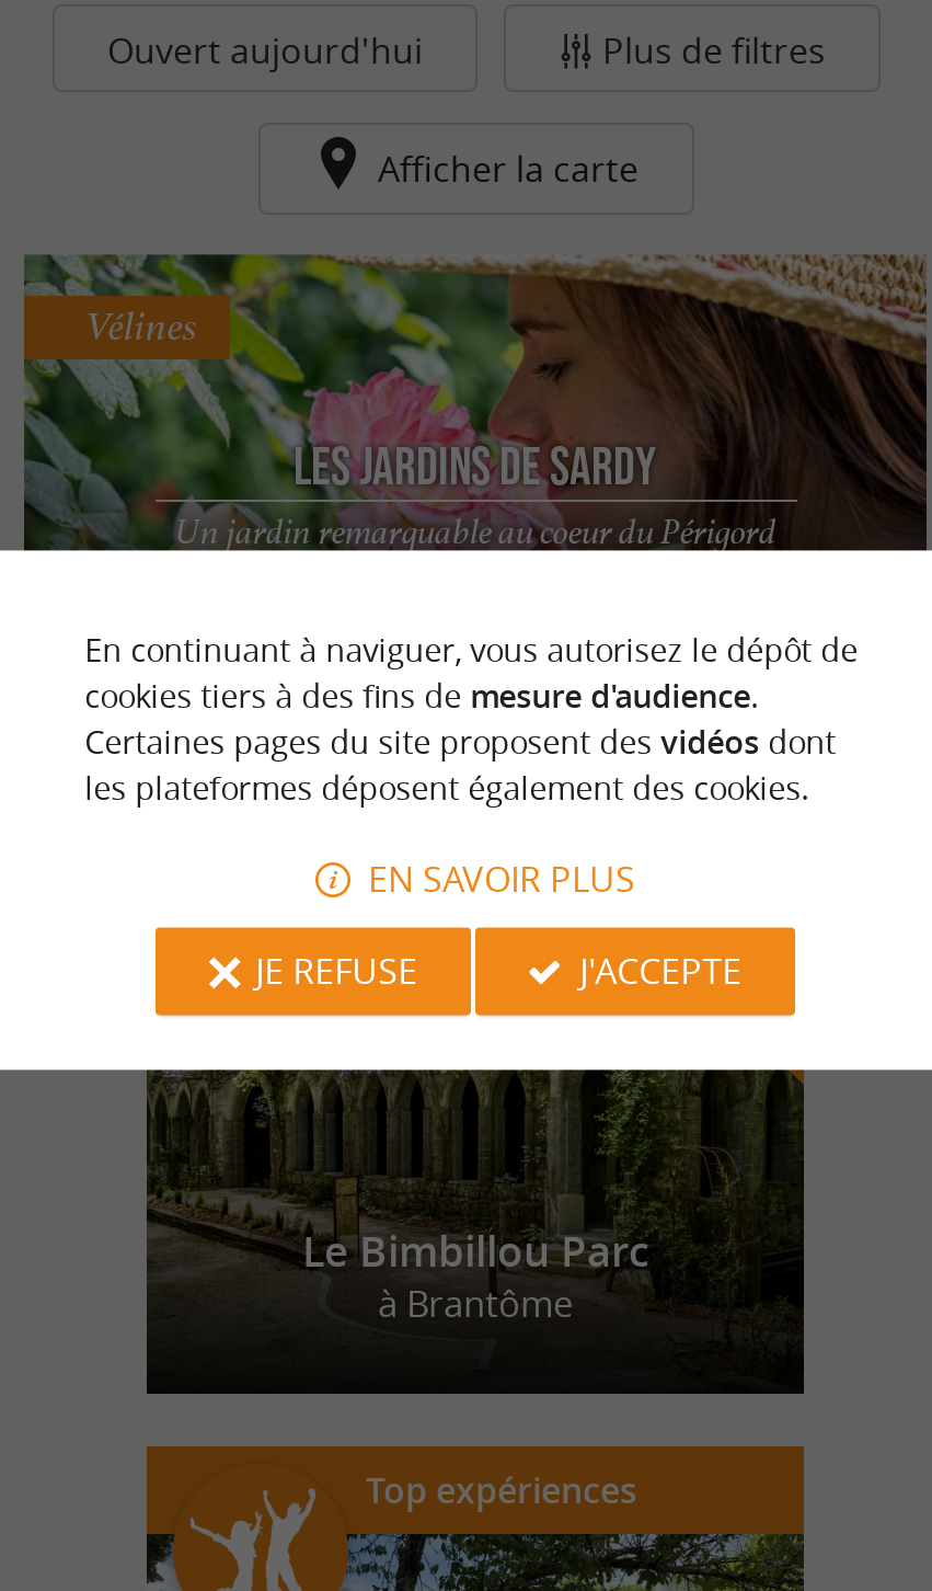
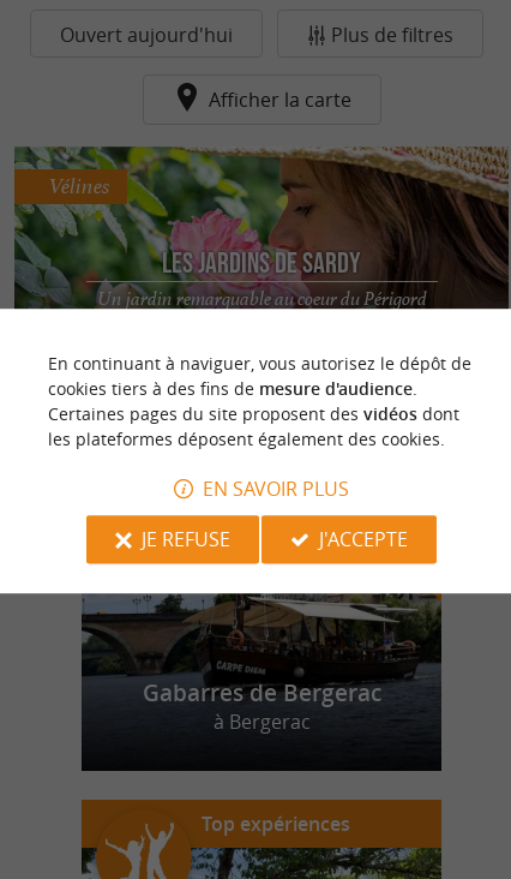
- [image]
- Le Bimbillou Parc
- à Brantôme
+ [image]
+ Gabarres de Bergerac
+ à Bergerac
